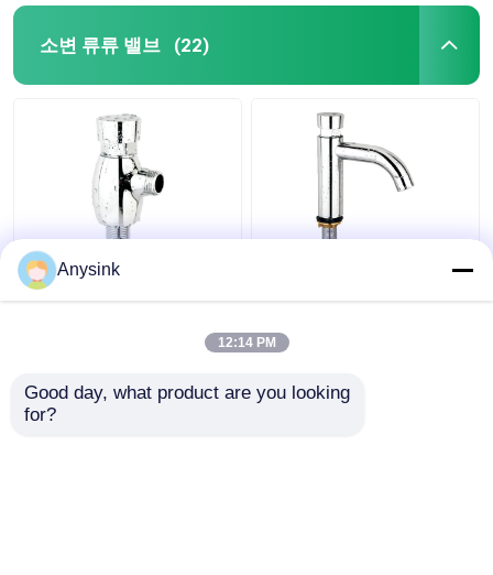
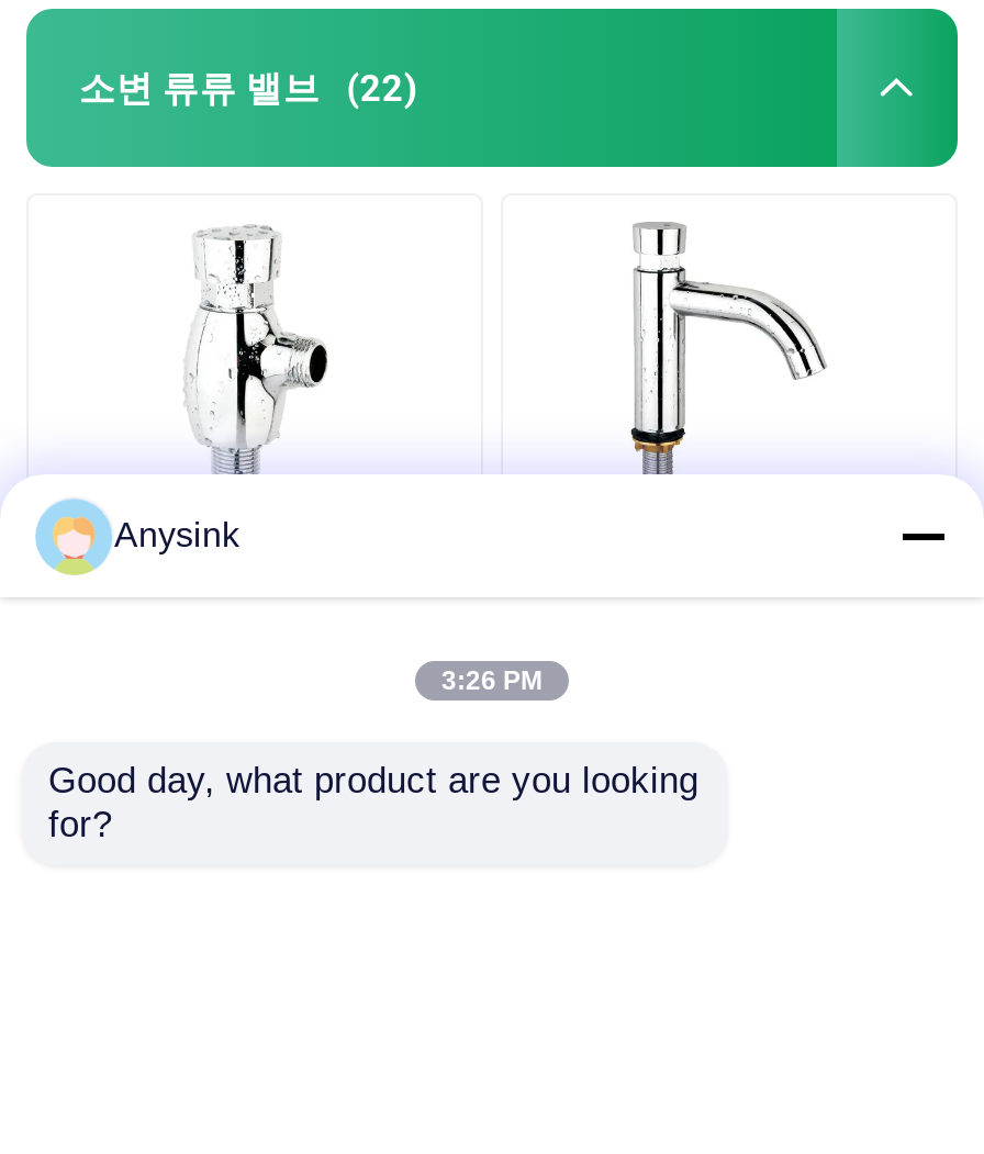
- 12:14 PM
+ 3:26 PM
